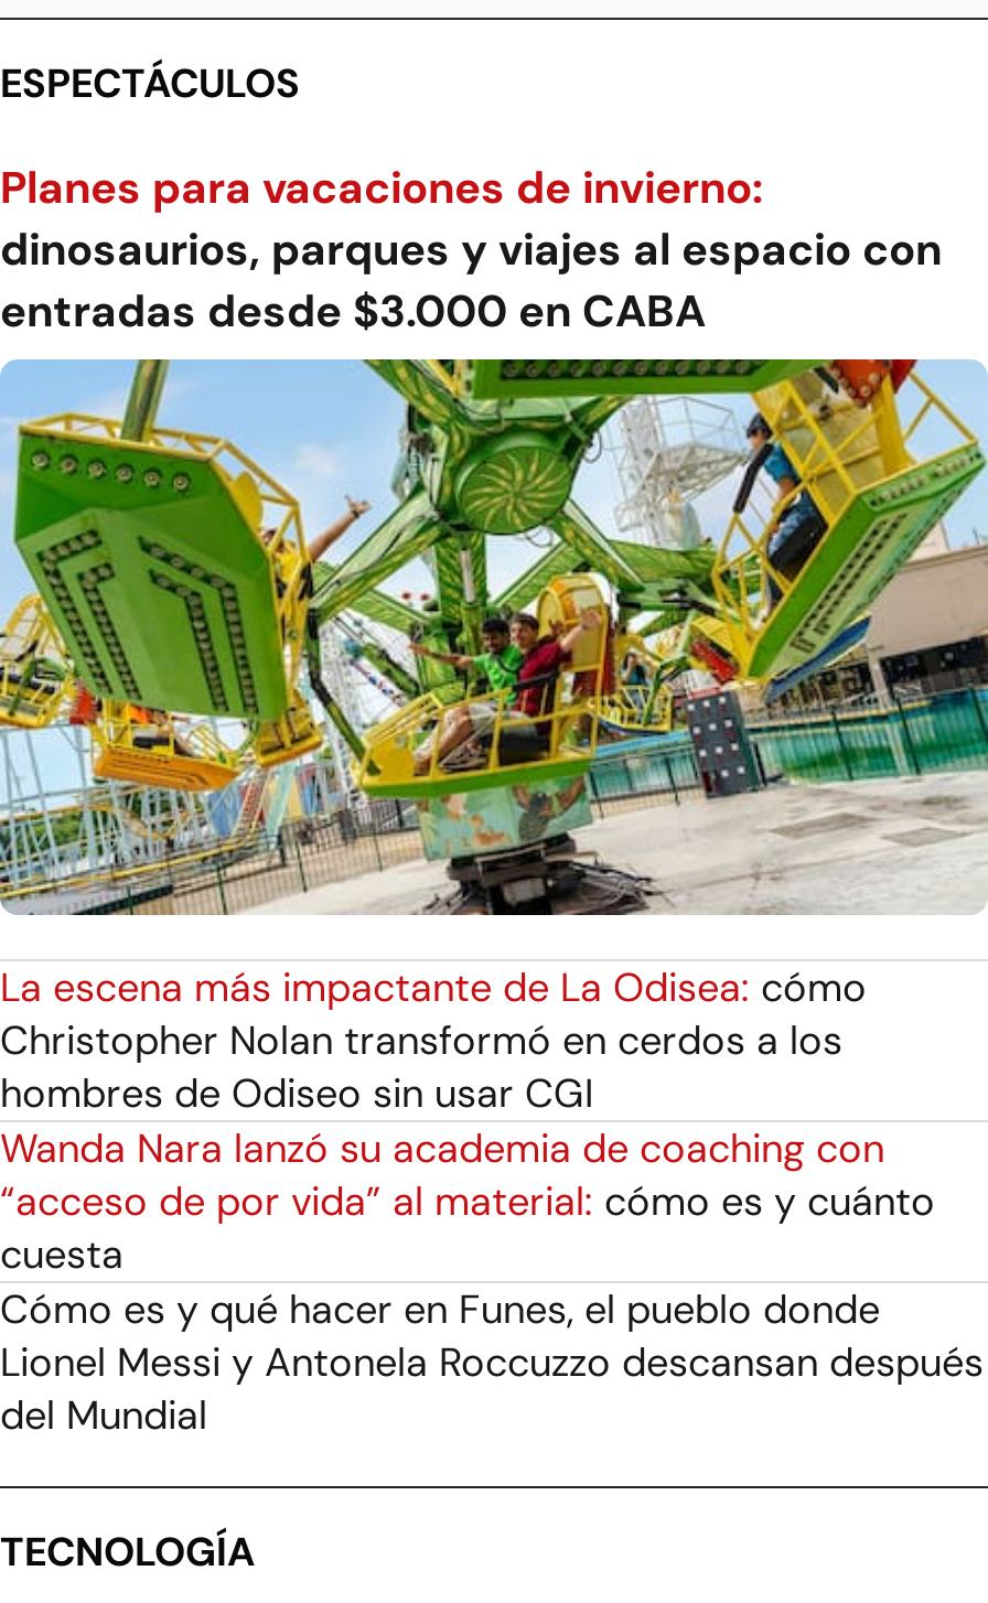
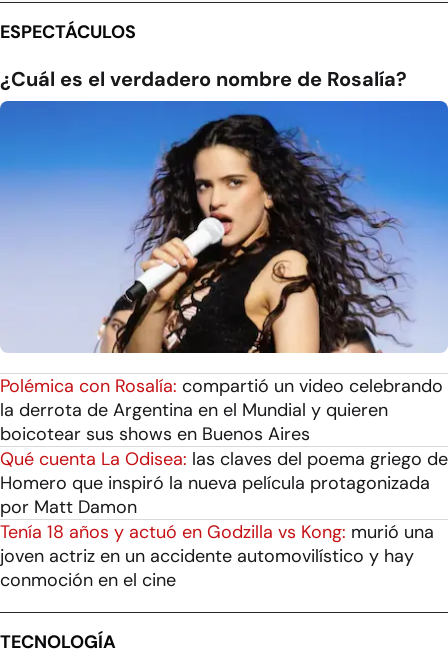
- Planes para vacaciones de invierno:
- dinosaurios, parques y viajes al espacio con
- entradas desde $3.000 en CABA
+ ¿Cuál es el verdadero nombre de Rosalía?

- [image]
+ [image]

- La escena más impactante de La Odisea: cómo
- Christopher Nolan transformó en cerdos a los
- hombres de Odiseo sin usar CGI
- Wanda Nara lanzó su academia de coaching con
- “acceso de por vida” al material: cómo es y cuánto
- cuesta
- Cómo es y qué hacer en Funes, el pueblo donde
- Lionel Messi y Antonela Roccuzzo descansan después
- del Mundial
+ Polémica con Rosalía: compartió un video celebrando
+ la derrota de Argentina en el Mundial y quieren
+ boicotear sus shows en Buenos Aires
+ Qué cuenta La Odisea: las claves del poema griego de
+ Homero que inspiró la nueva película protagonizada
+ por Matt Damon
+ Tenía 18 años y actuó en Godzilla vs Kong: murió una
+ joven actriz en un accidente automovilístico y hay
+ conmoción en el cine
